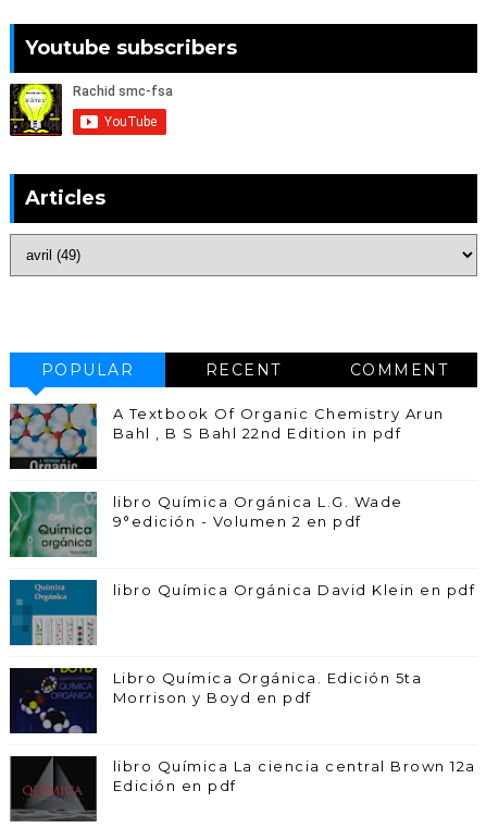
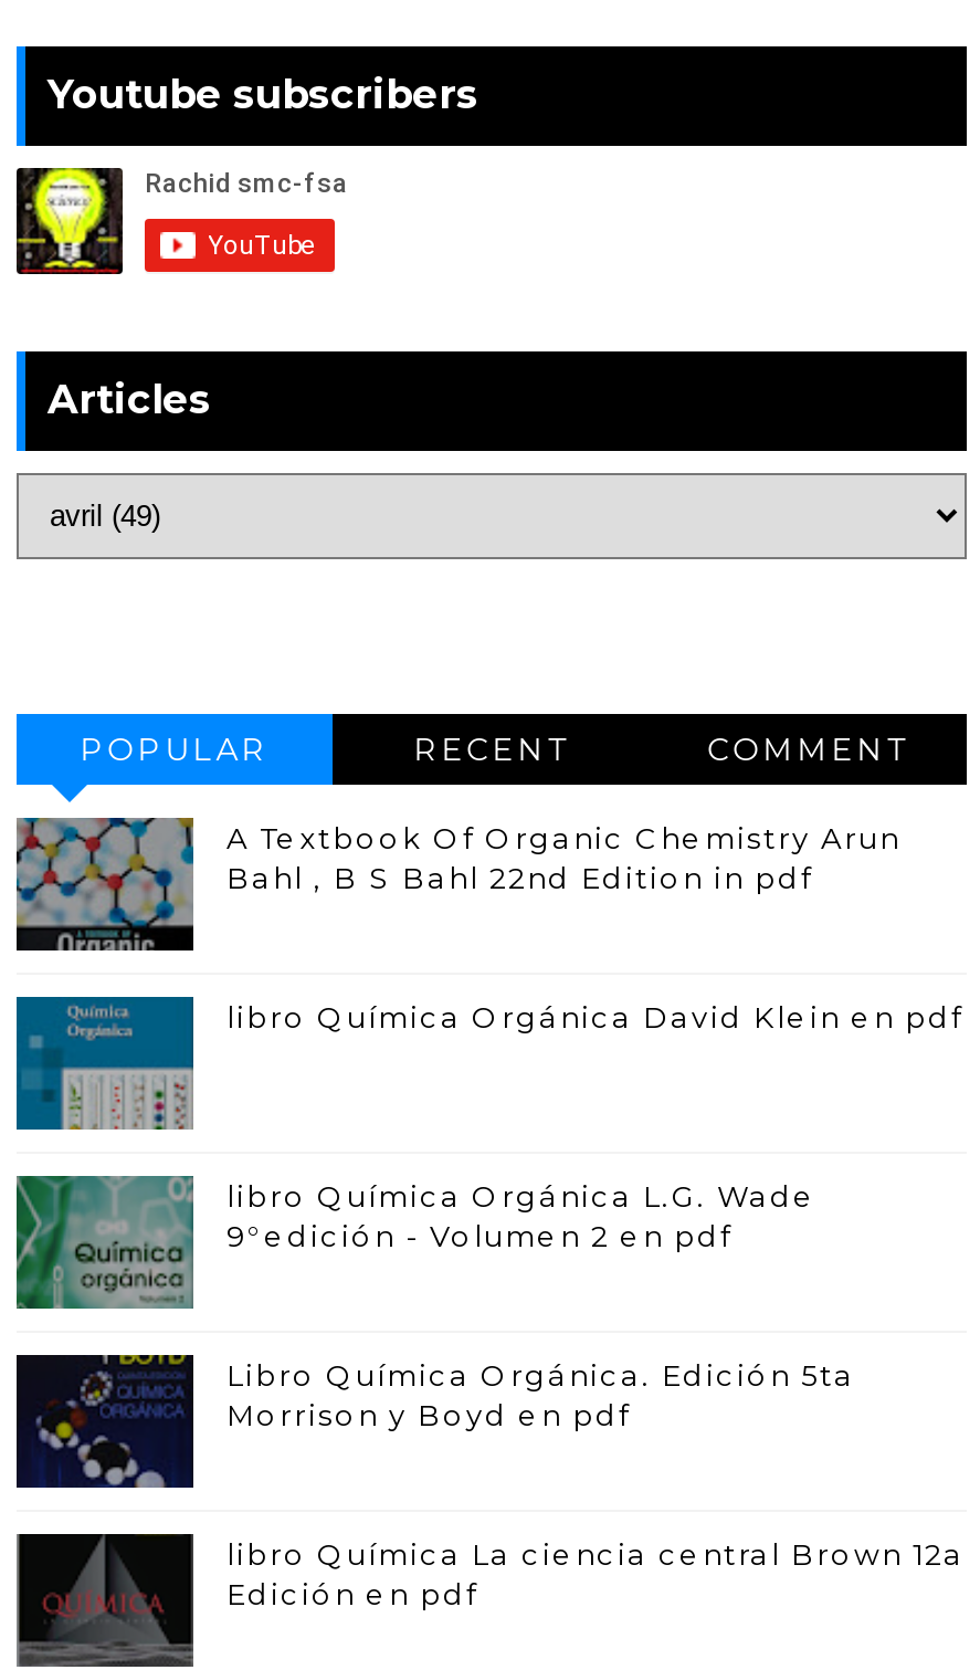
moved down: [image] | libro Química Orgánica L.G. Wade | 9°edición - Volumen 2 en pdf

moved up: [image] | libro Química Orgánica David Klein en pdf
